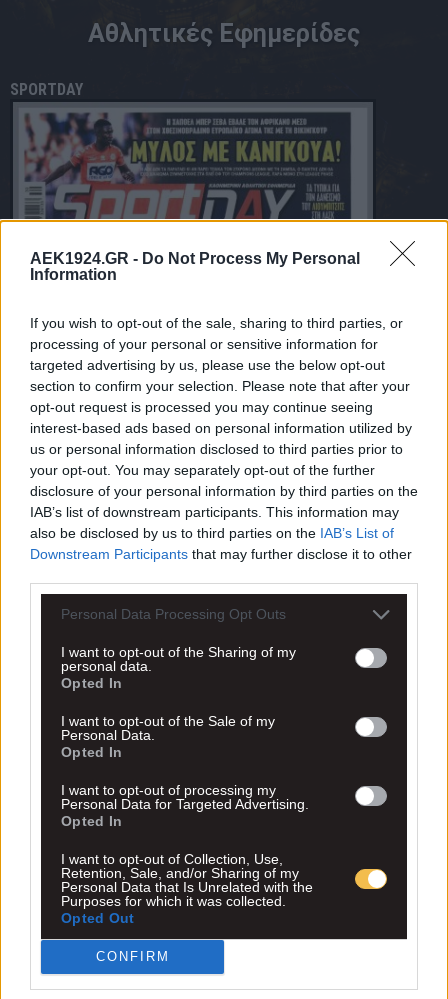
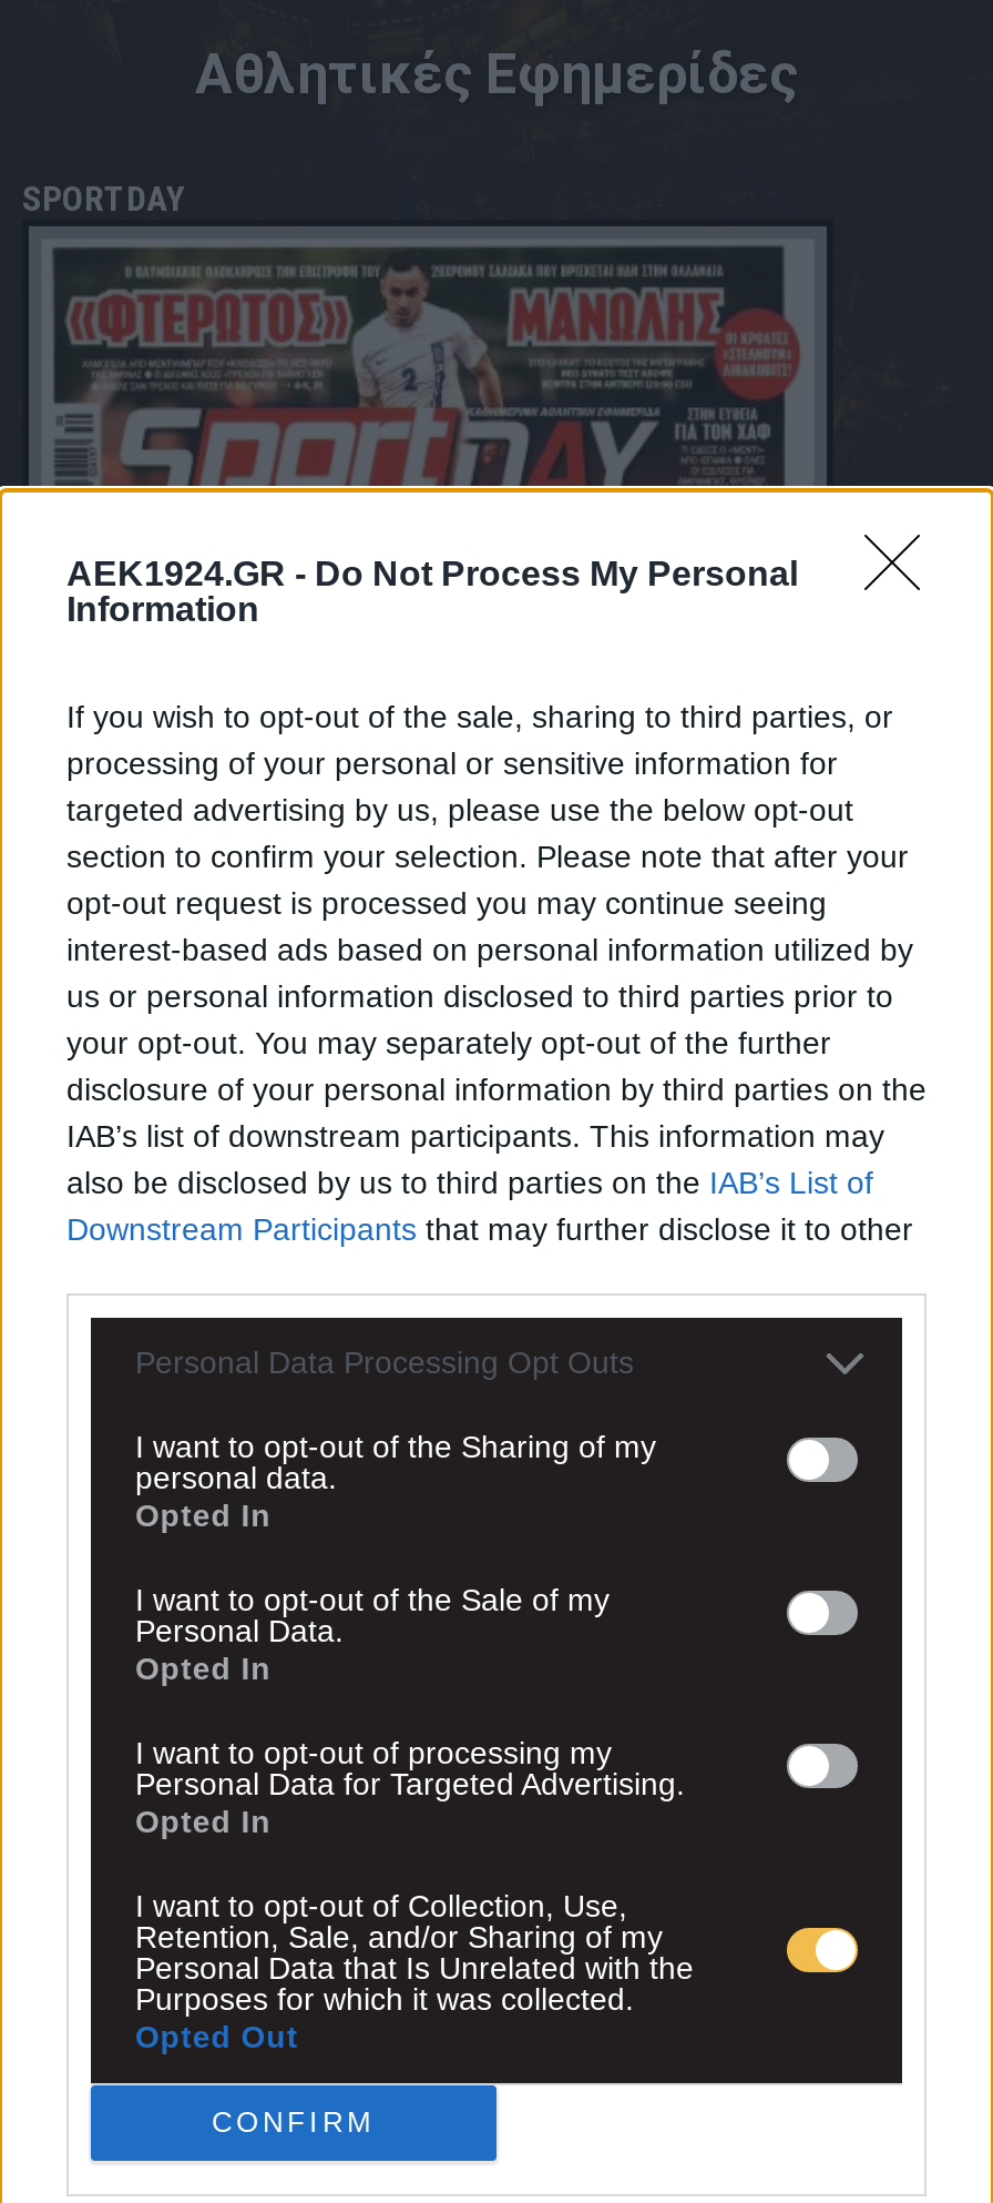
- [image]
+ [image]
